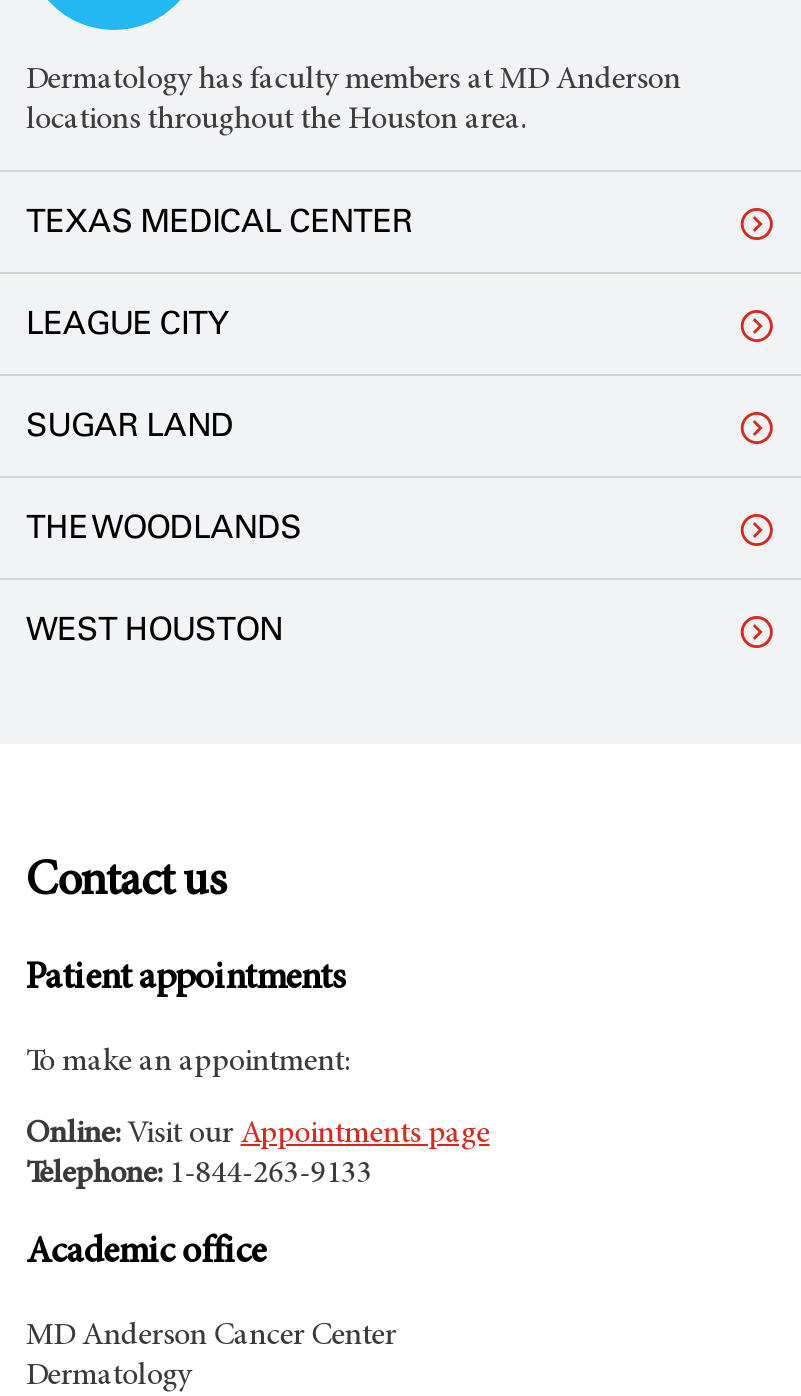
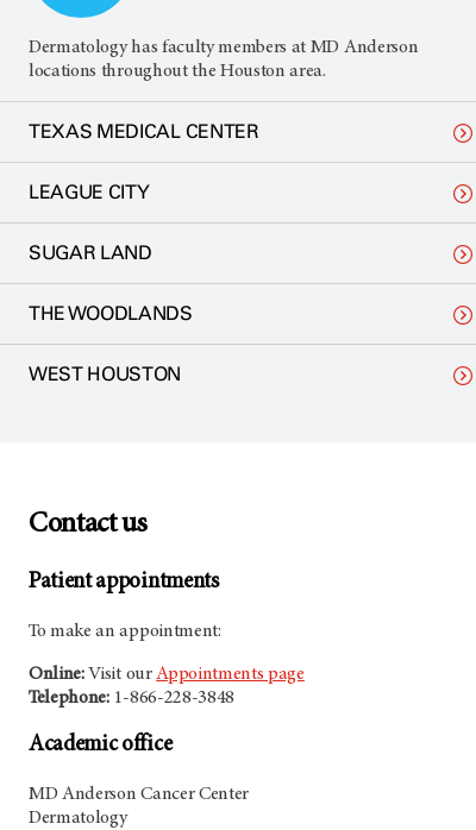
- Telephone: 1-844-263-9133
+ Telephone: 1-866-228-3848
